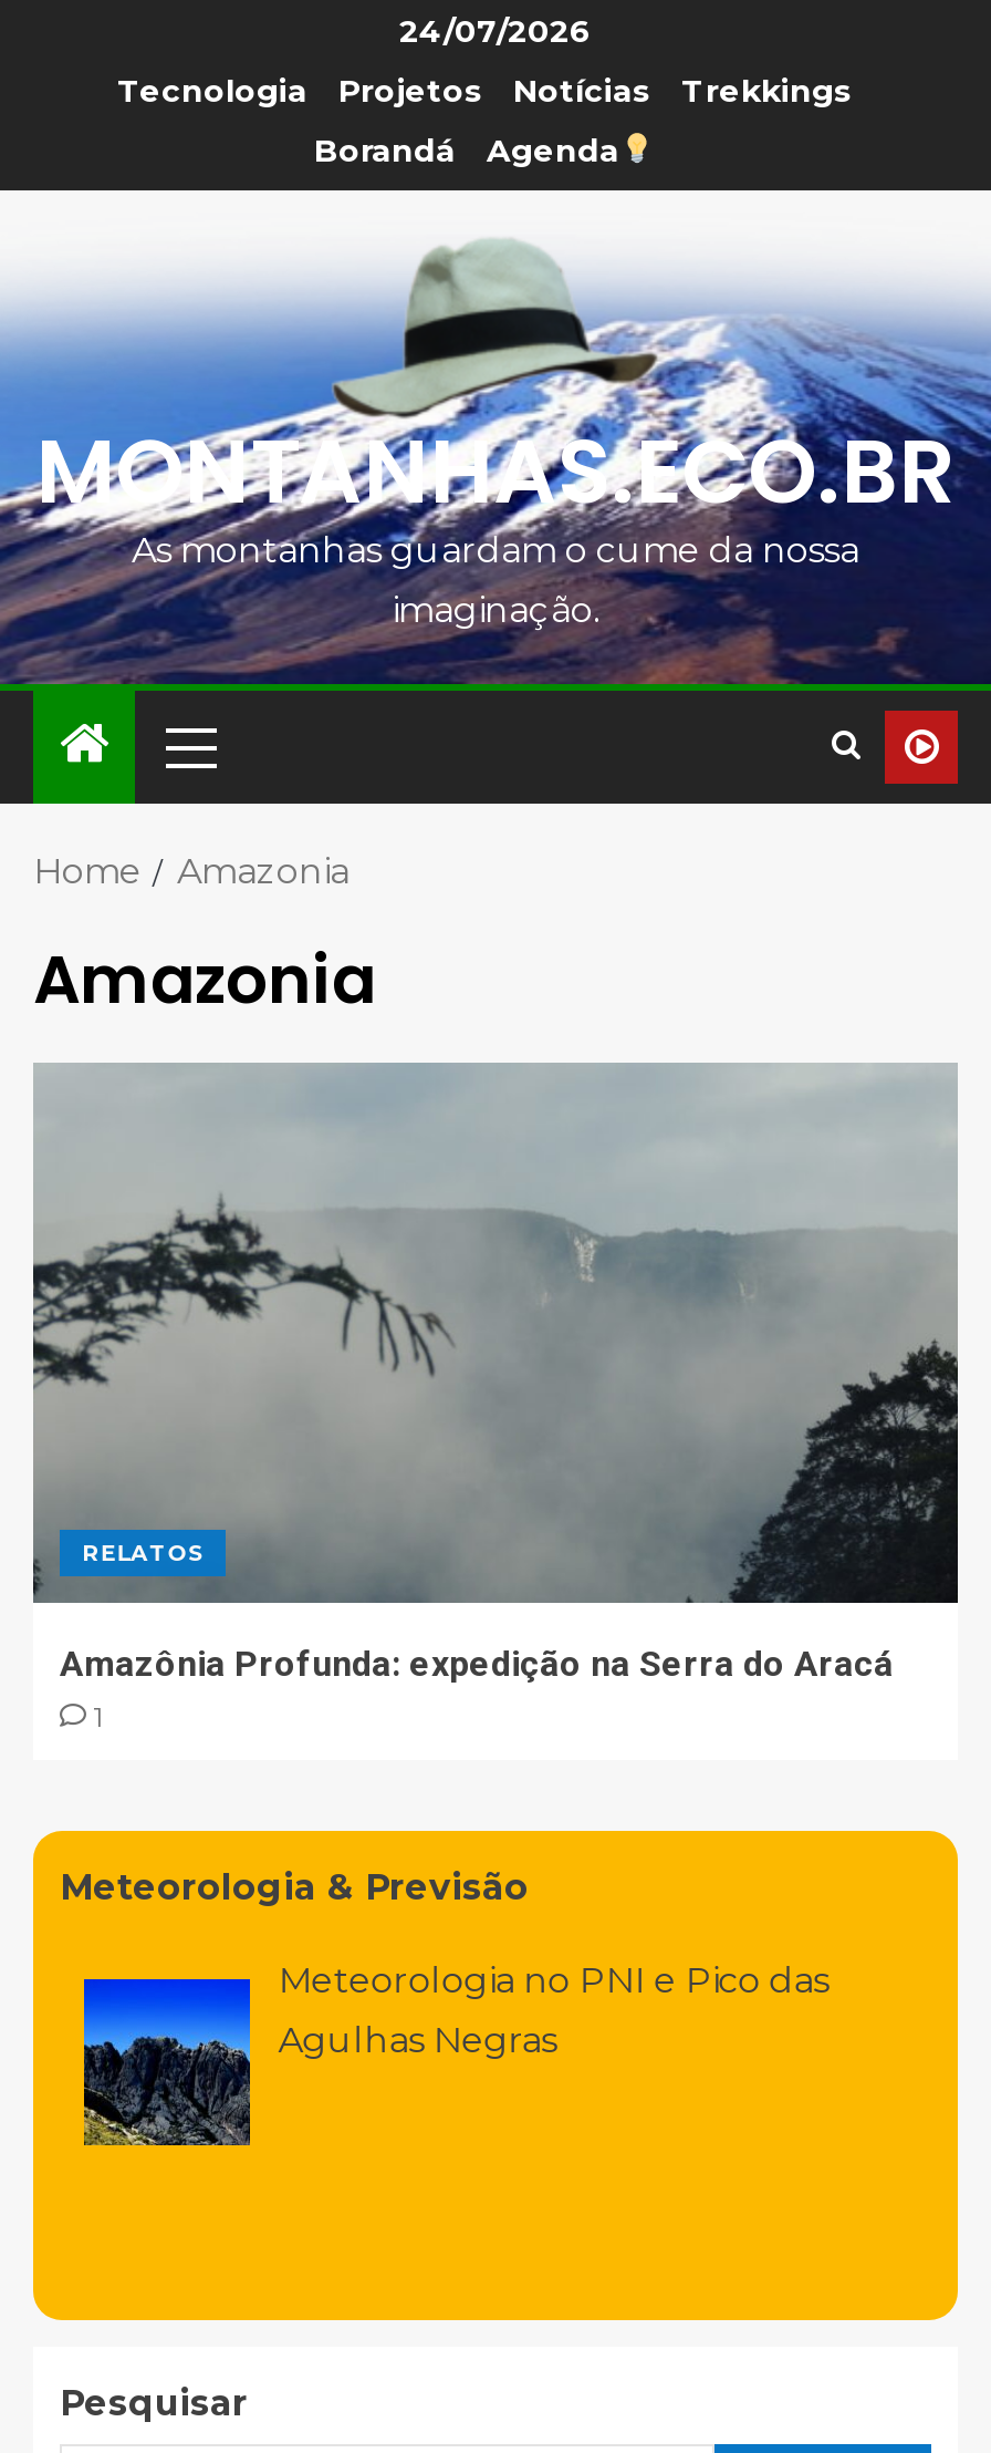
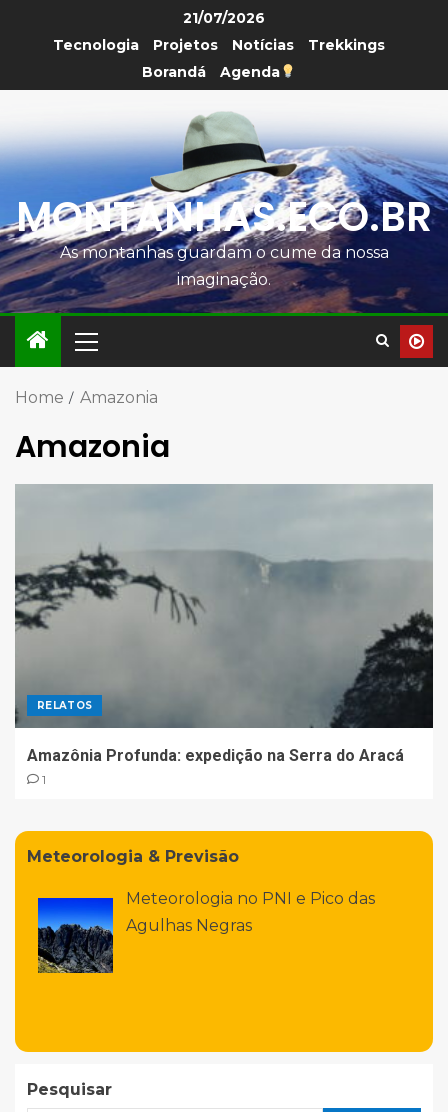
- 24/07/2026
+ 21/07/2026
